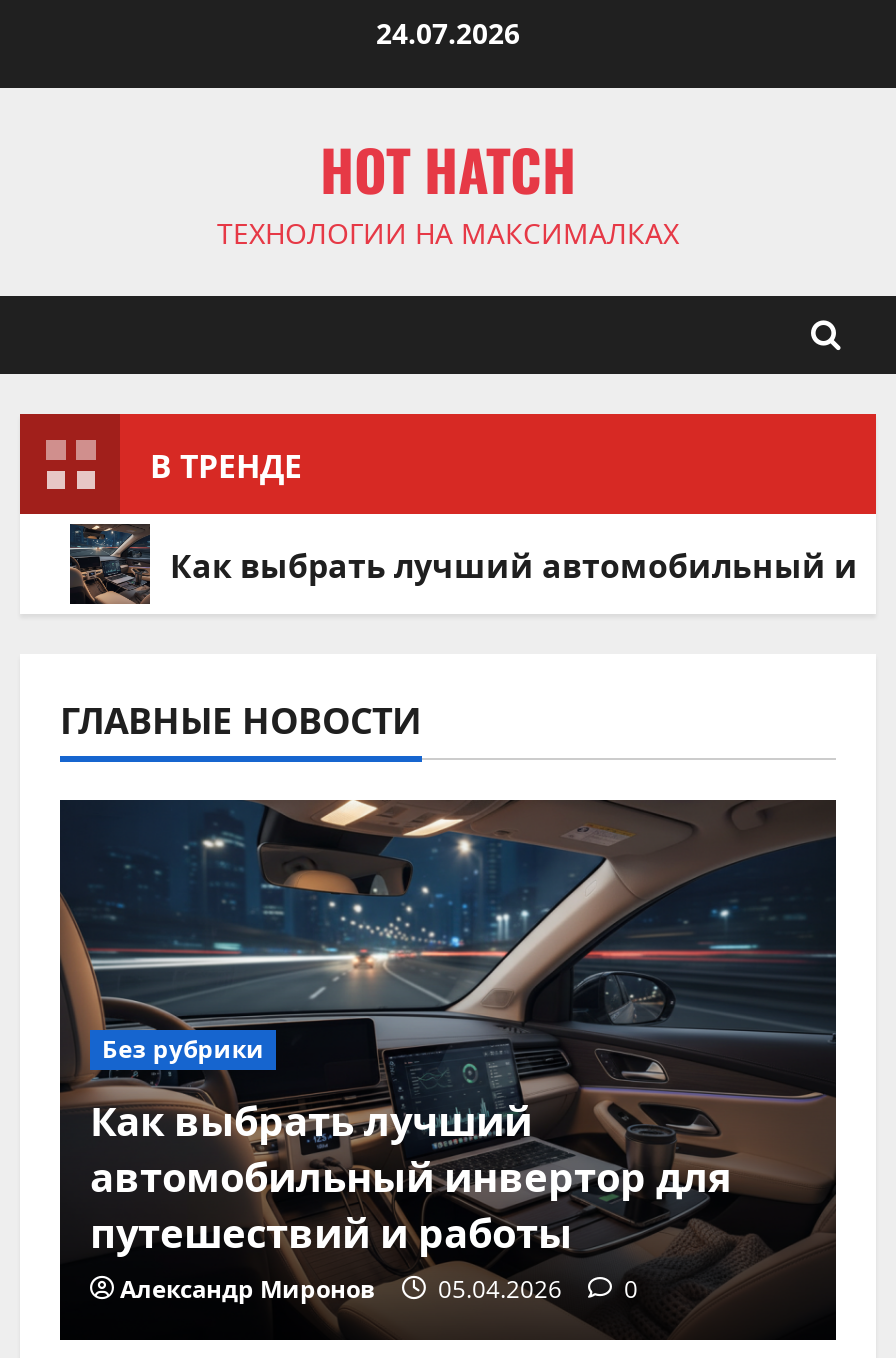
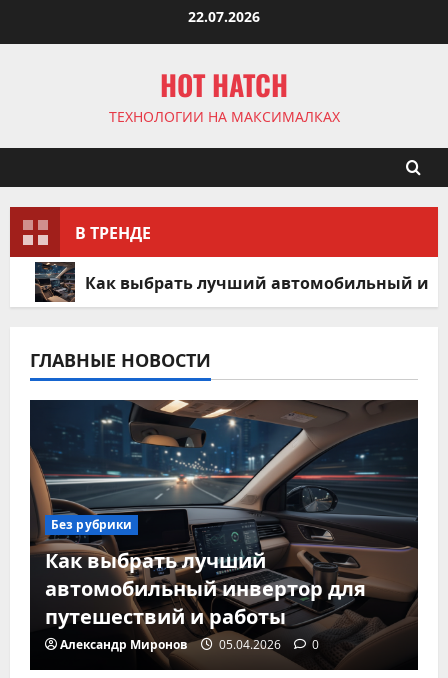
- 24.07.2026
+ 22.07.2026
